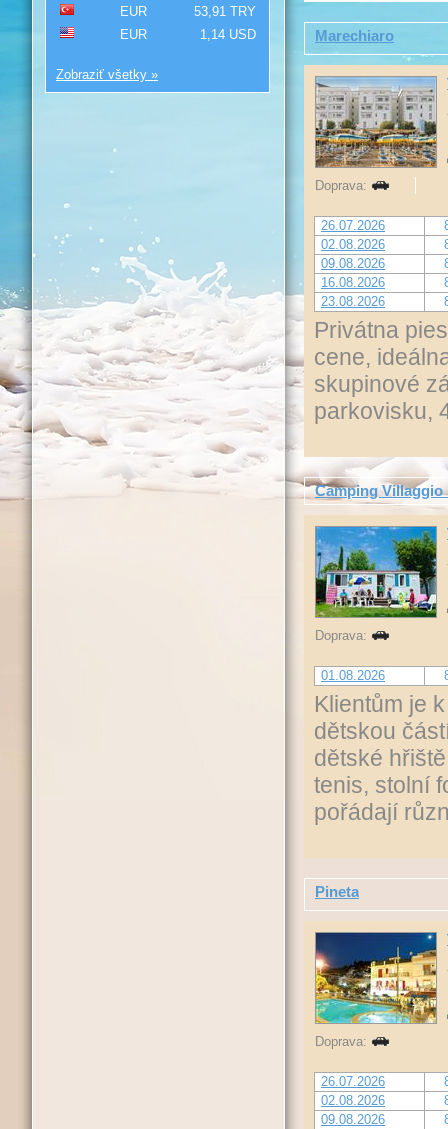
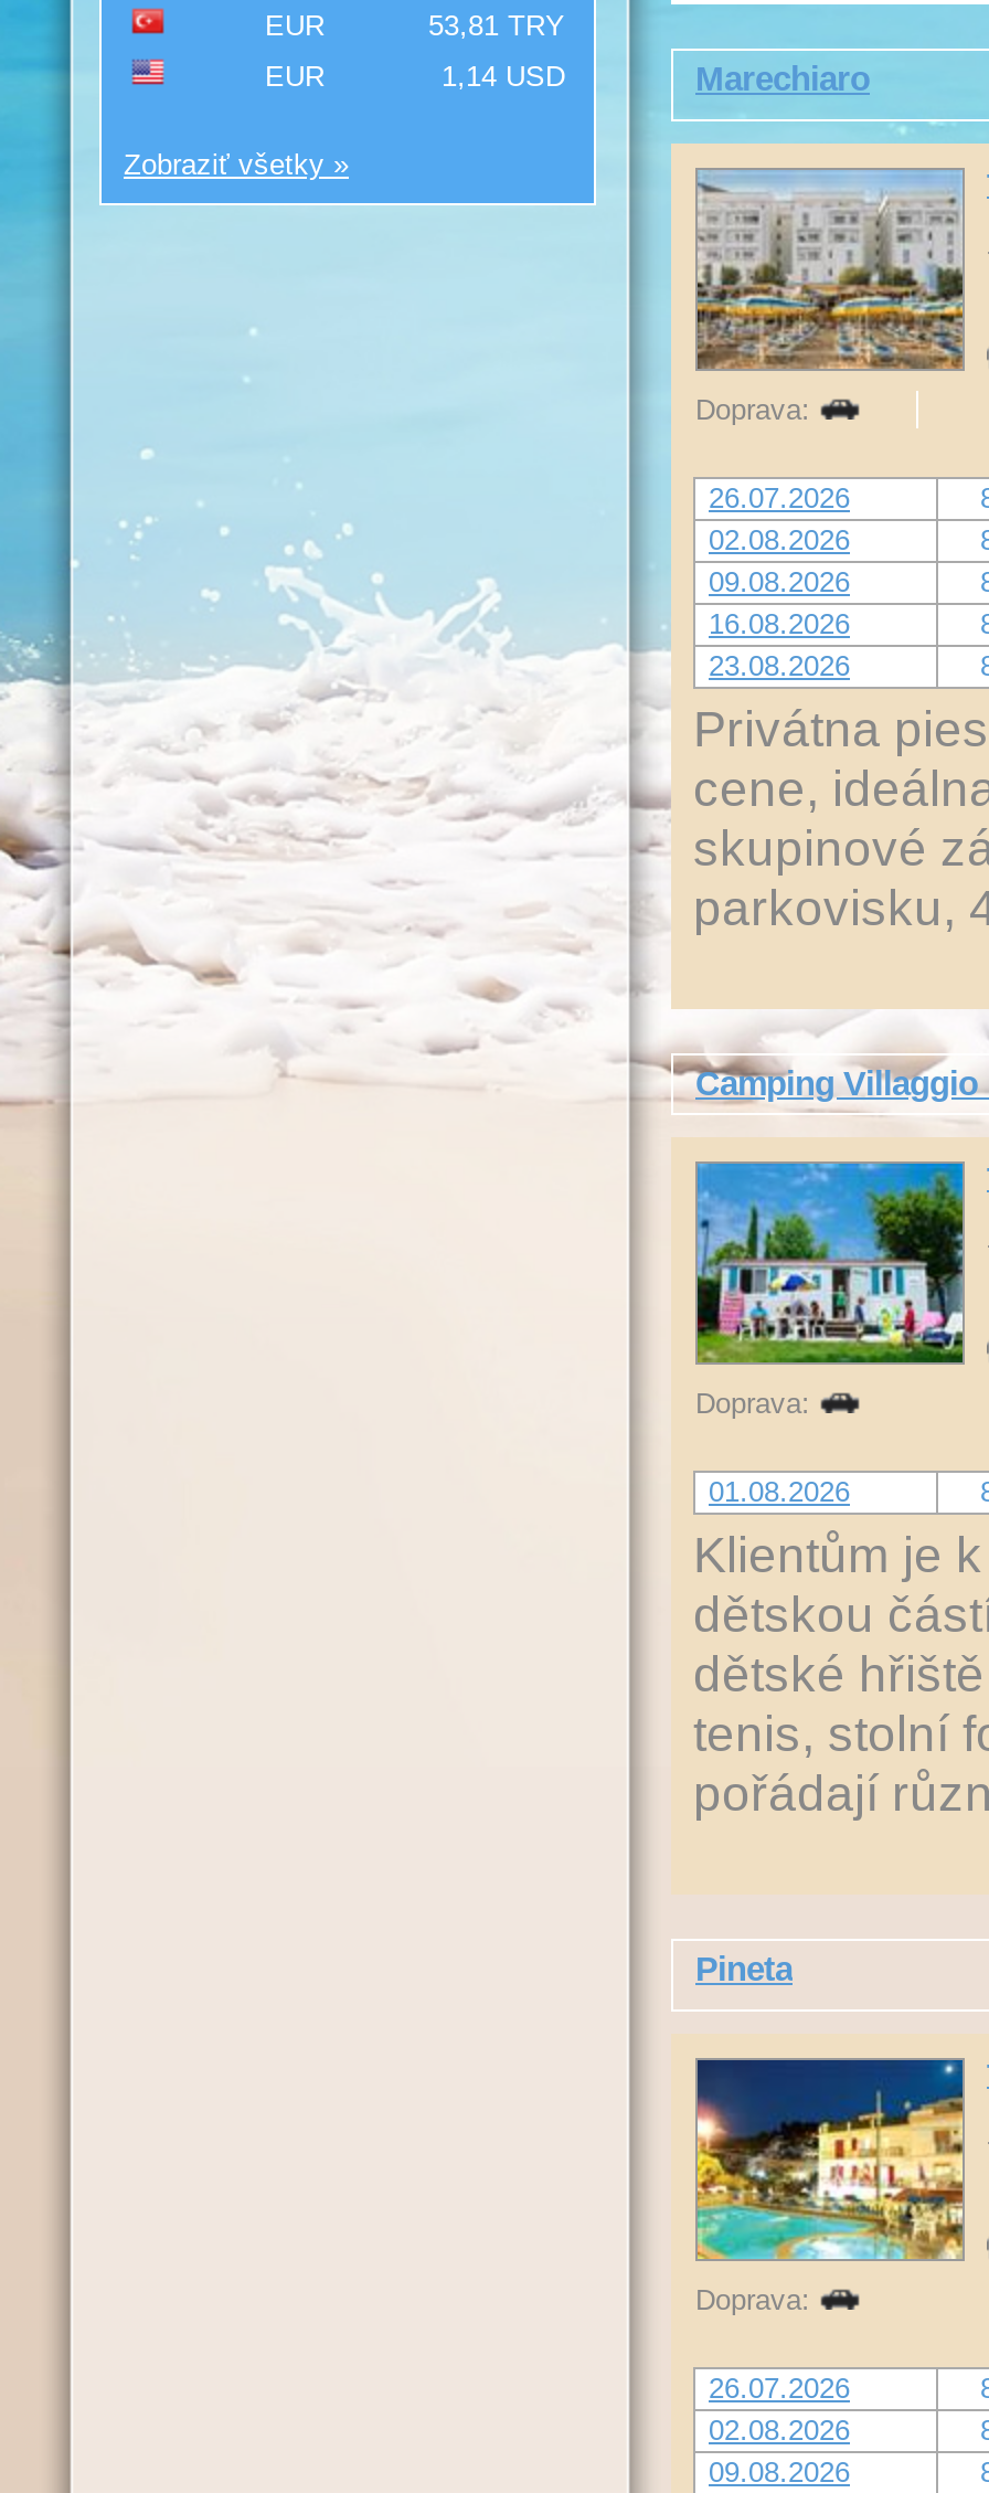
- 53,91 TRY
+ 53,81 TRY
